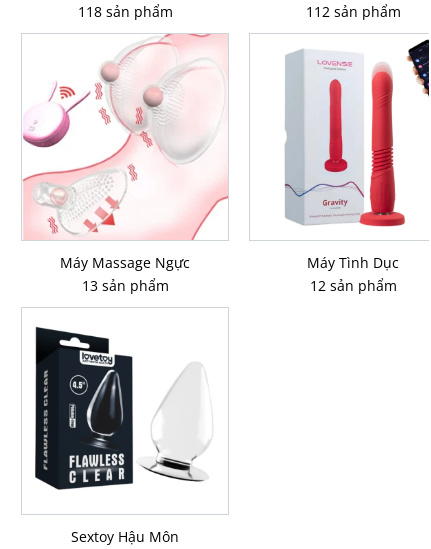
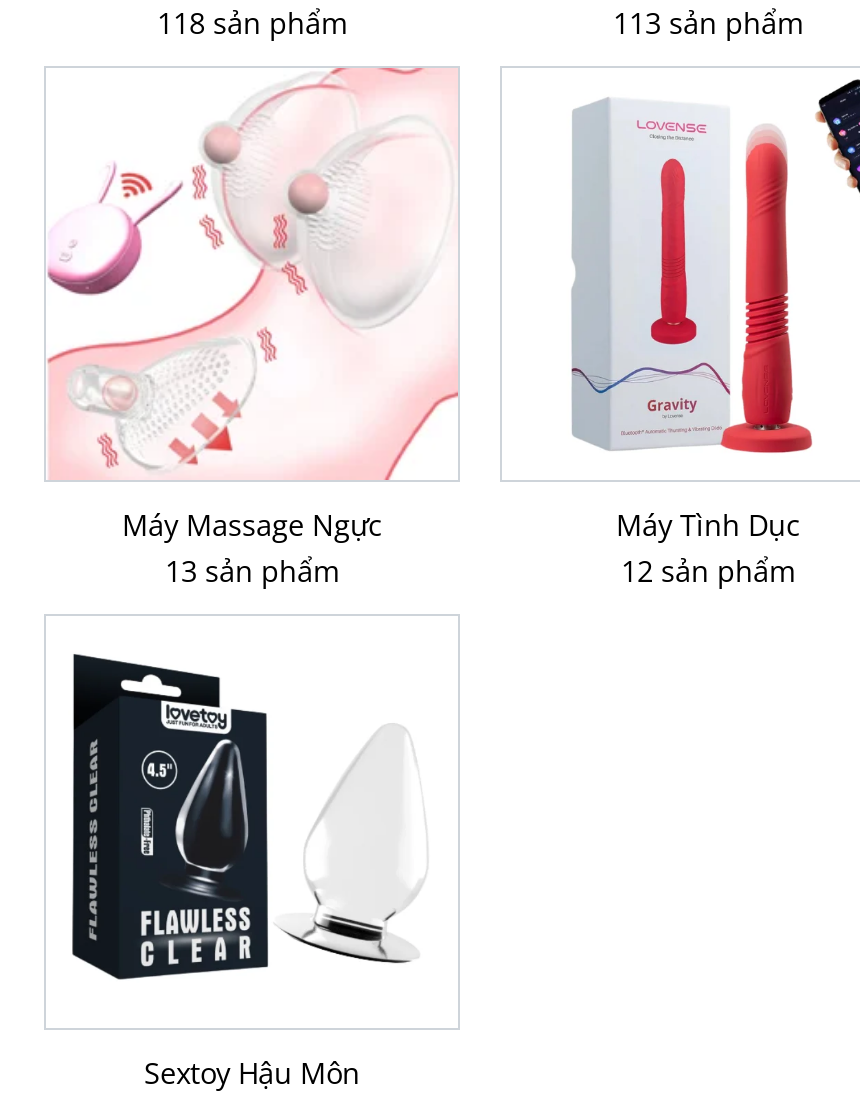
- 112 sản phẩm
+ 113 sản phẩm
